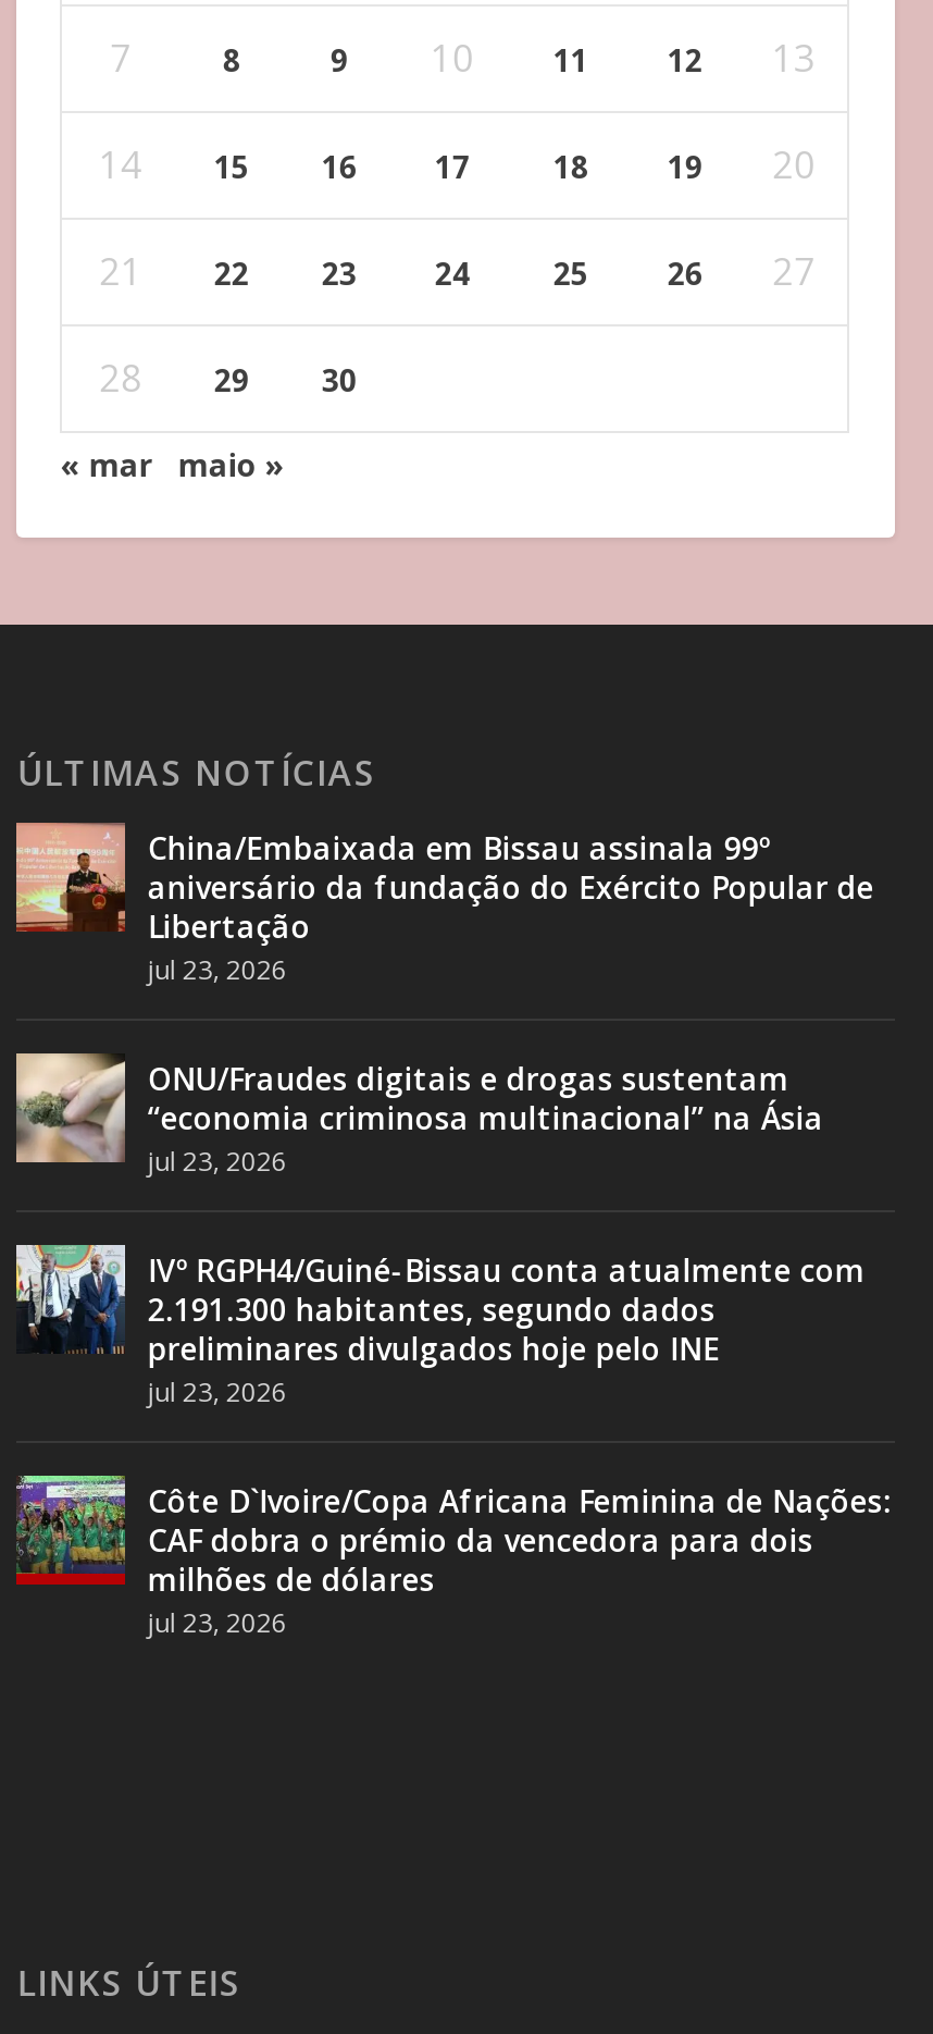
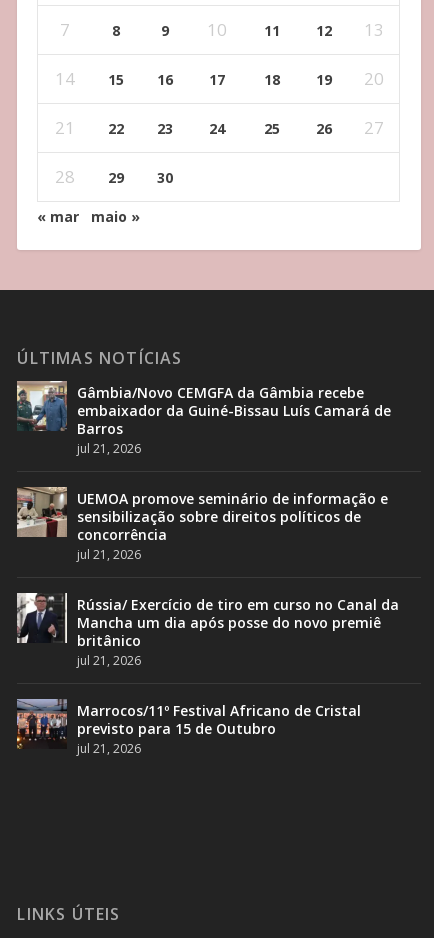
- [image]
- China/Embaixada em Bissau assinala 99º
- aniversário da fundação do Exército Popular de
- Libertação
- jul 23, 2026
+ [image]
+ Gâmbia/Novo CEMGFA da Gâmbia recebe
+ embaixador da Guiné-Bissau Luís Camará de
+ Barros
+ jul 21, 2026

- [image]
- ONU/Fraudes digitais e drogas sustentam
- “economia criminosa multinacional” na Ásia
- jul 23, 2026
+ [image]
+ UEMOA promove seminário de informação e
+ sensibilização sobre direitos políticos de
+ concorrência
+ jul 21, 2026

- [image]
- IVº RGPH4/Guiné-Bissau conta atualmente com
- 2.191.300 habitantes, segundo dados
- preliminares divulgados hoje pelo INE
- jul 23, 2026
+ [image]
+ Rússia/ Exercício de tiro em curso no Canal da
+ Mancha um dia após posse do novo premiê
+ britânico
+ jul 21, 2026

- [image]
- Côte D`Ivoire/Copa Africana Feminina de Nações:
- CAF dobra o prémio da vencedora para dois
- milhões de dólares
- jul 23, 2026
+ [image]
+ Marrocos/11º Festival Africano de Cristal
+ previsto para 15 de Outubro
+ jul 21, 2026
